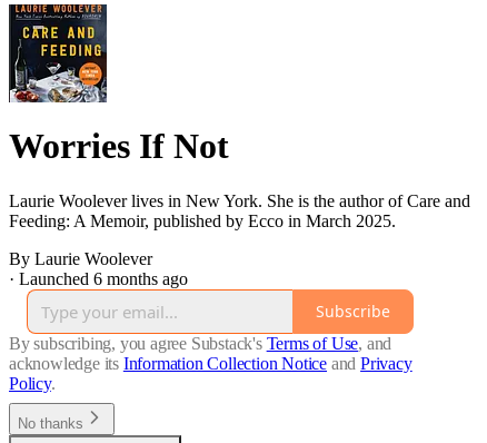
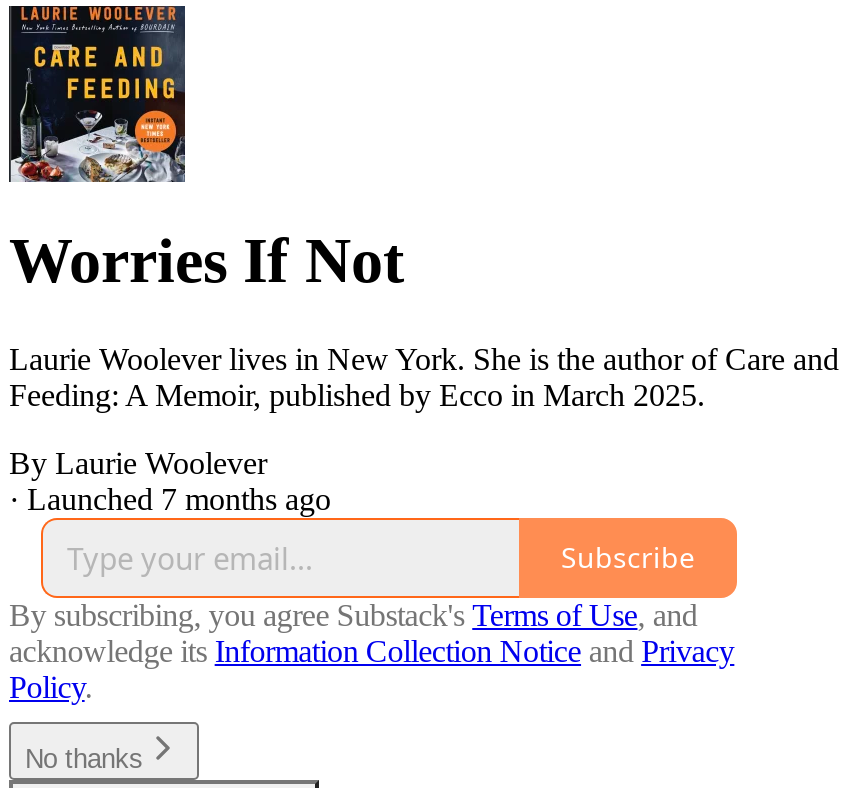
- · Launched 6 months ago
+ · Launched 7 months ago
